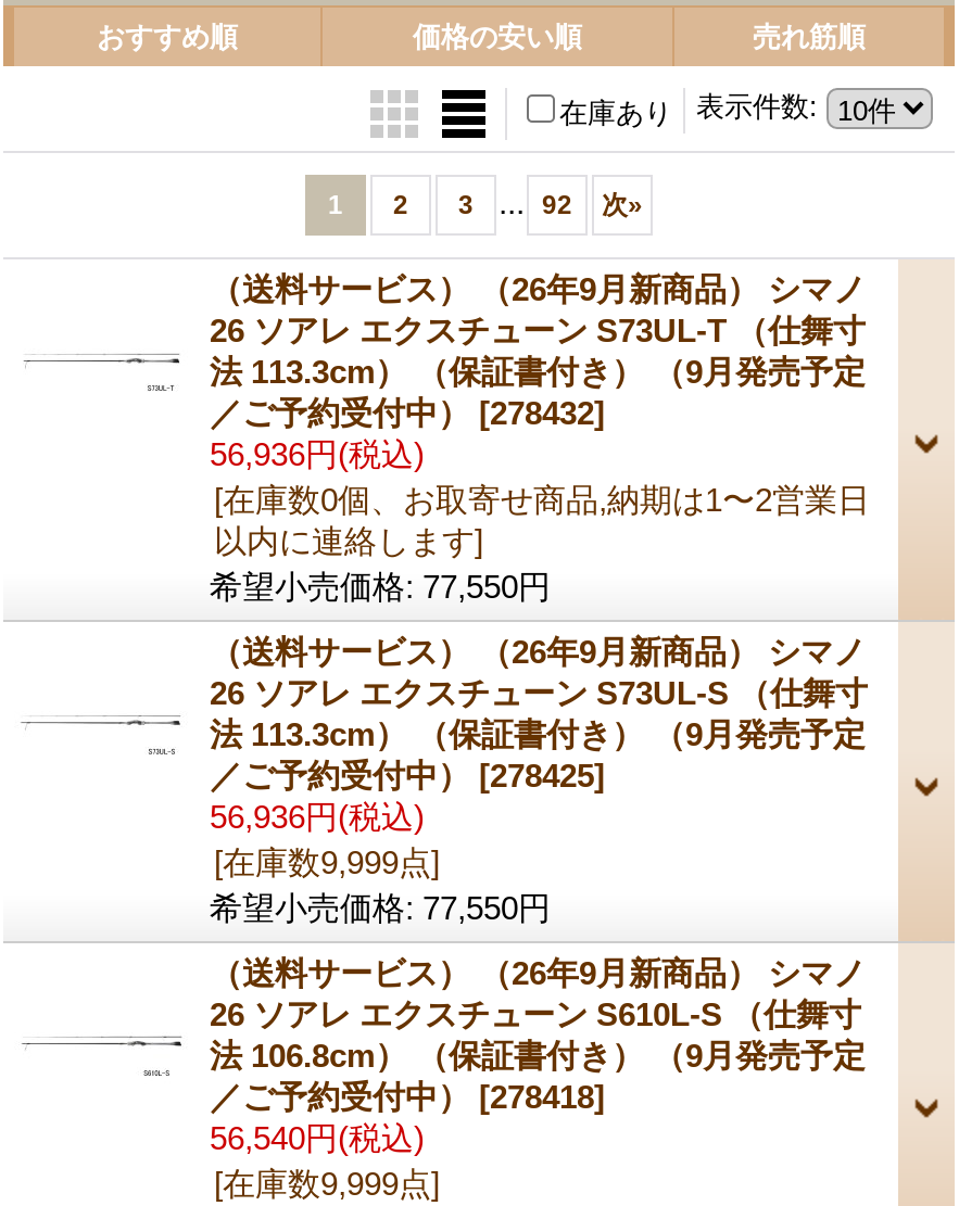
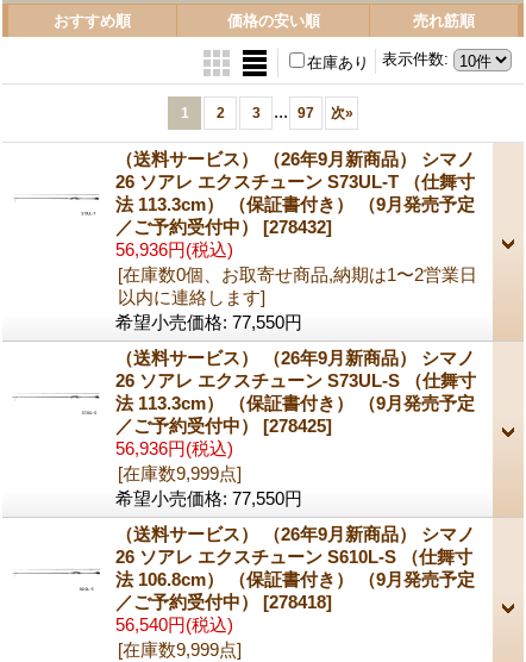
- 1 2 3 ... 92 次»
+ 1 2 3 ... 97 次»
